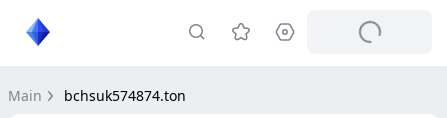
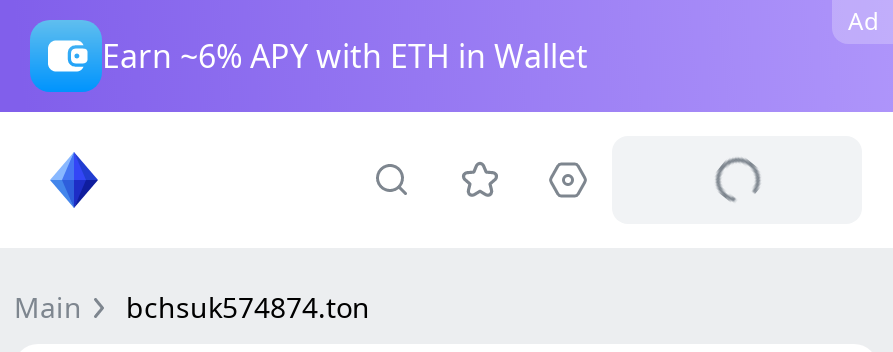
+ Earn ~6% APY with ETH in Wallet

+ Ad
